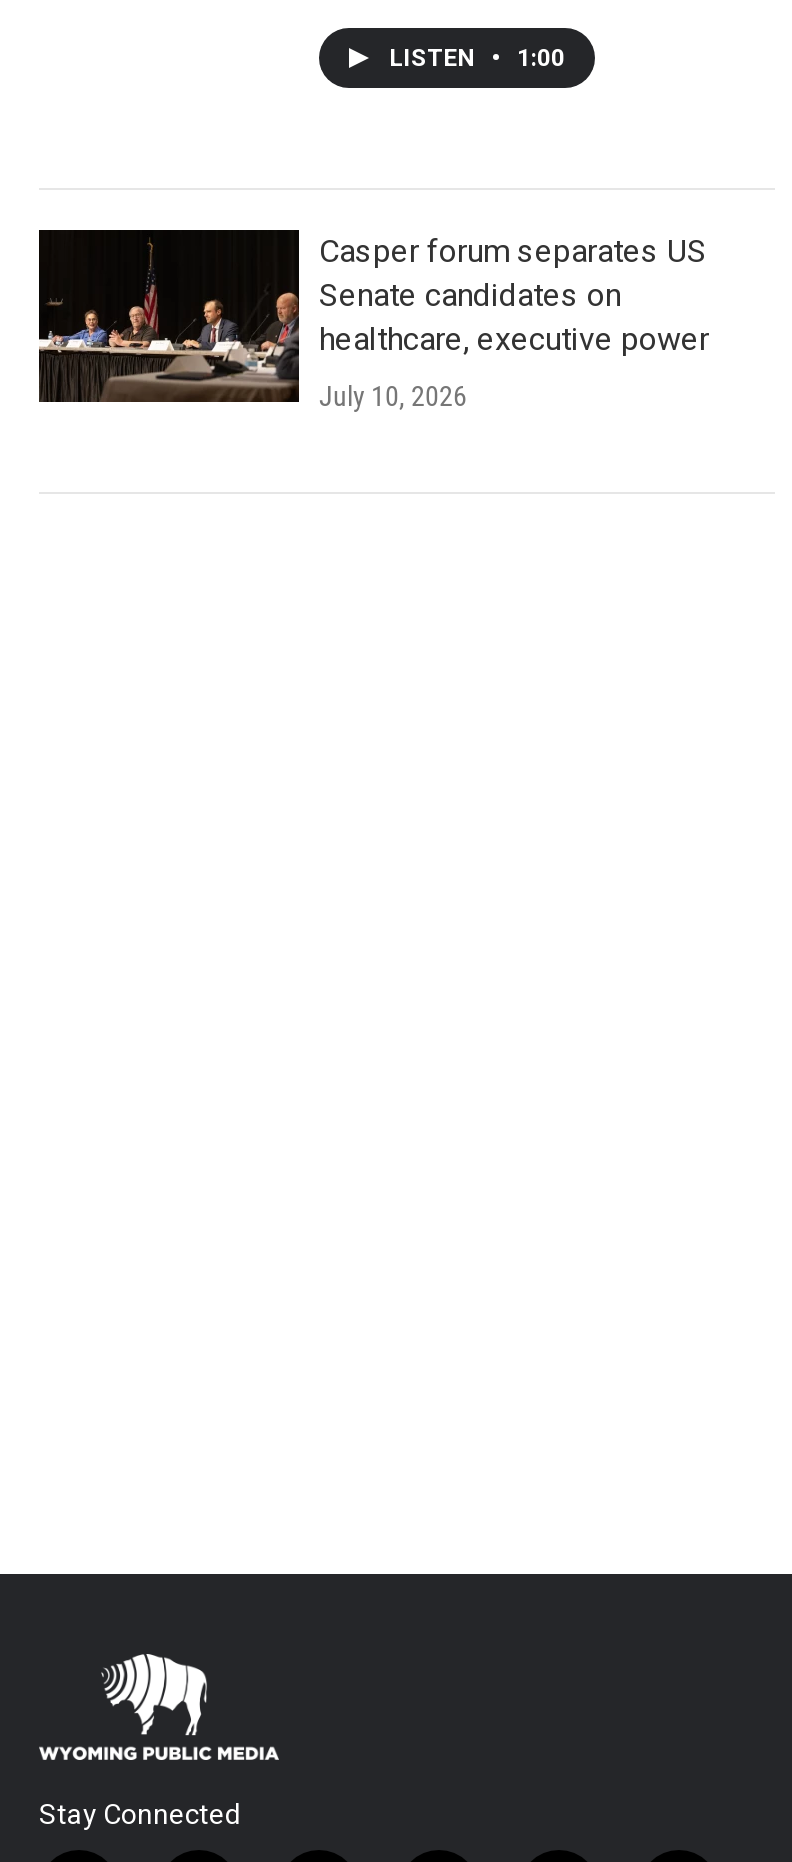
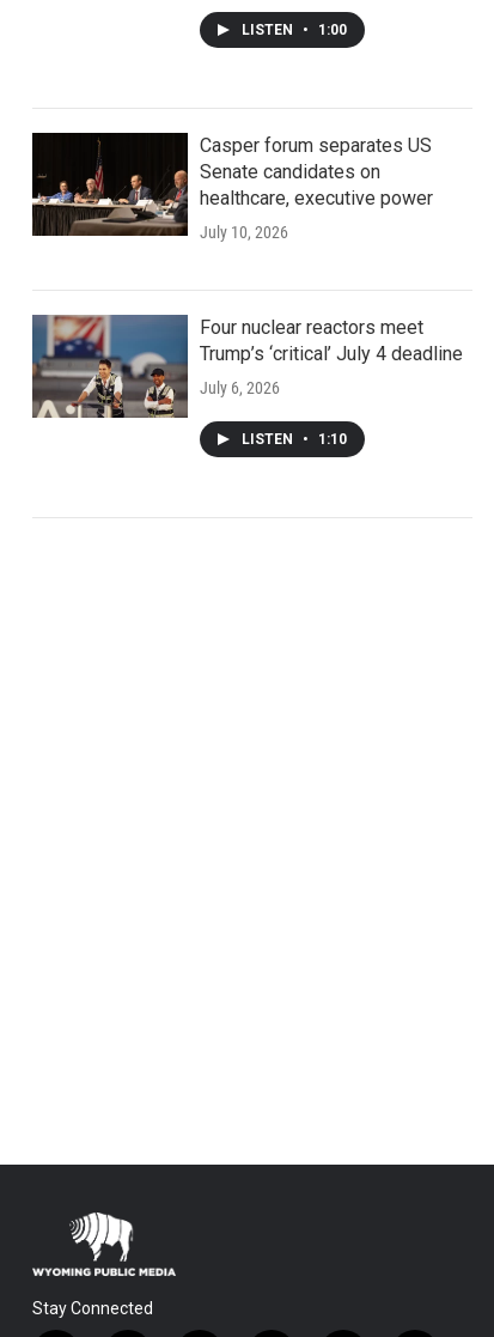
+ [image]
+ Four nuclear reactors meet
+ Trump’s ‘critical’ July 4 deadline
+ July 6, 2026
+ LISTEN • 1:10
